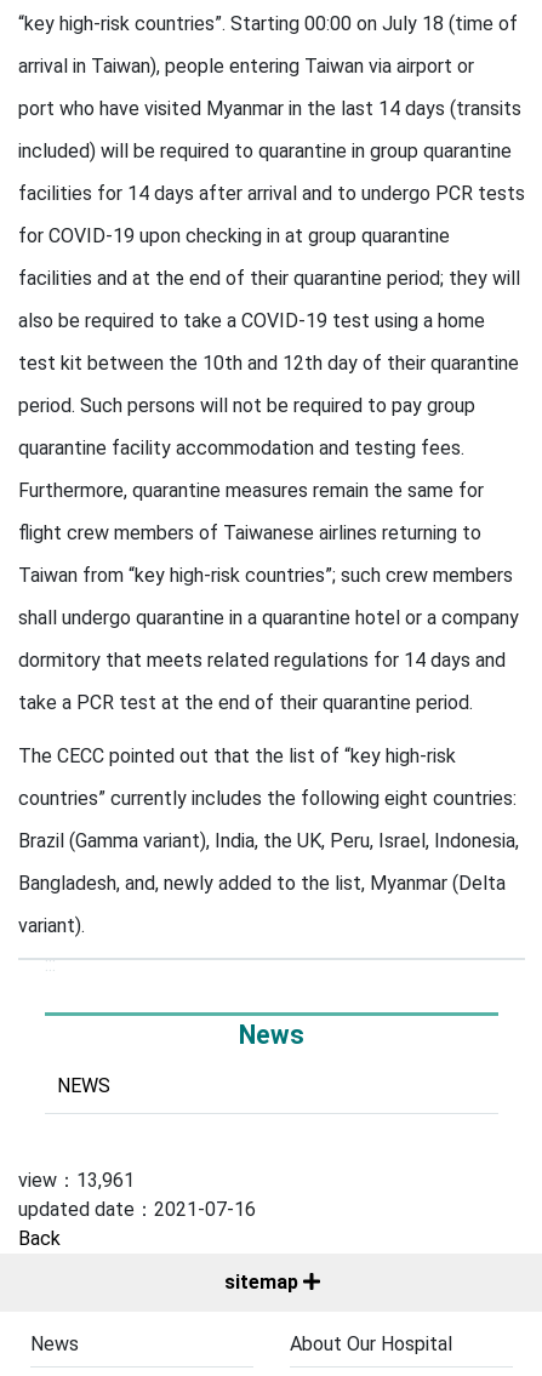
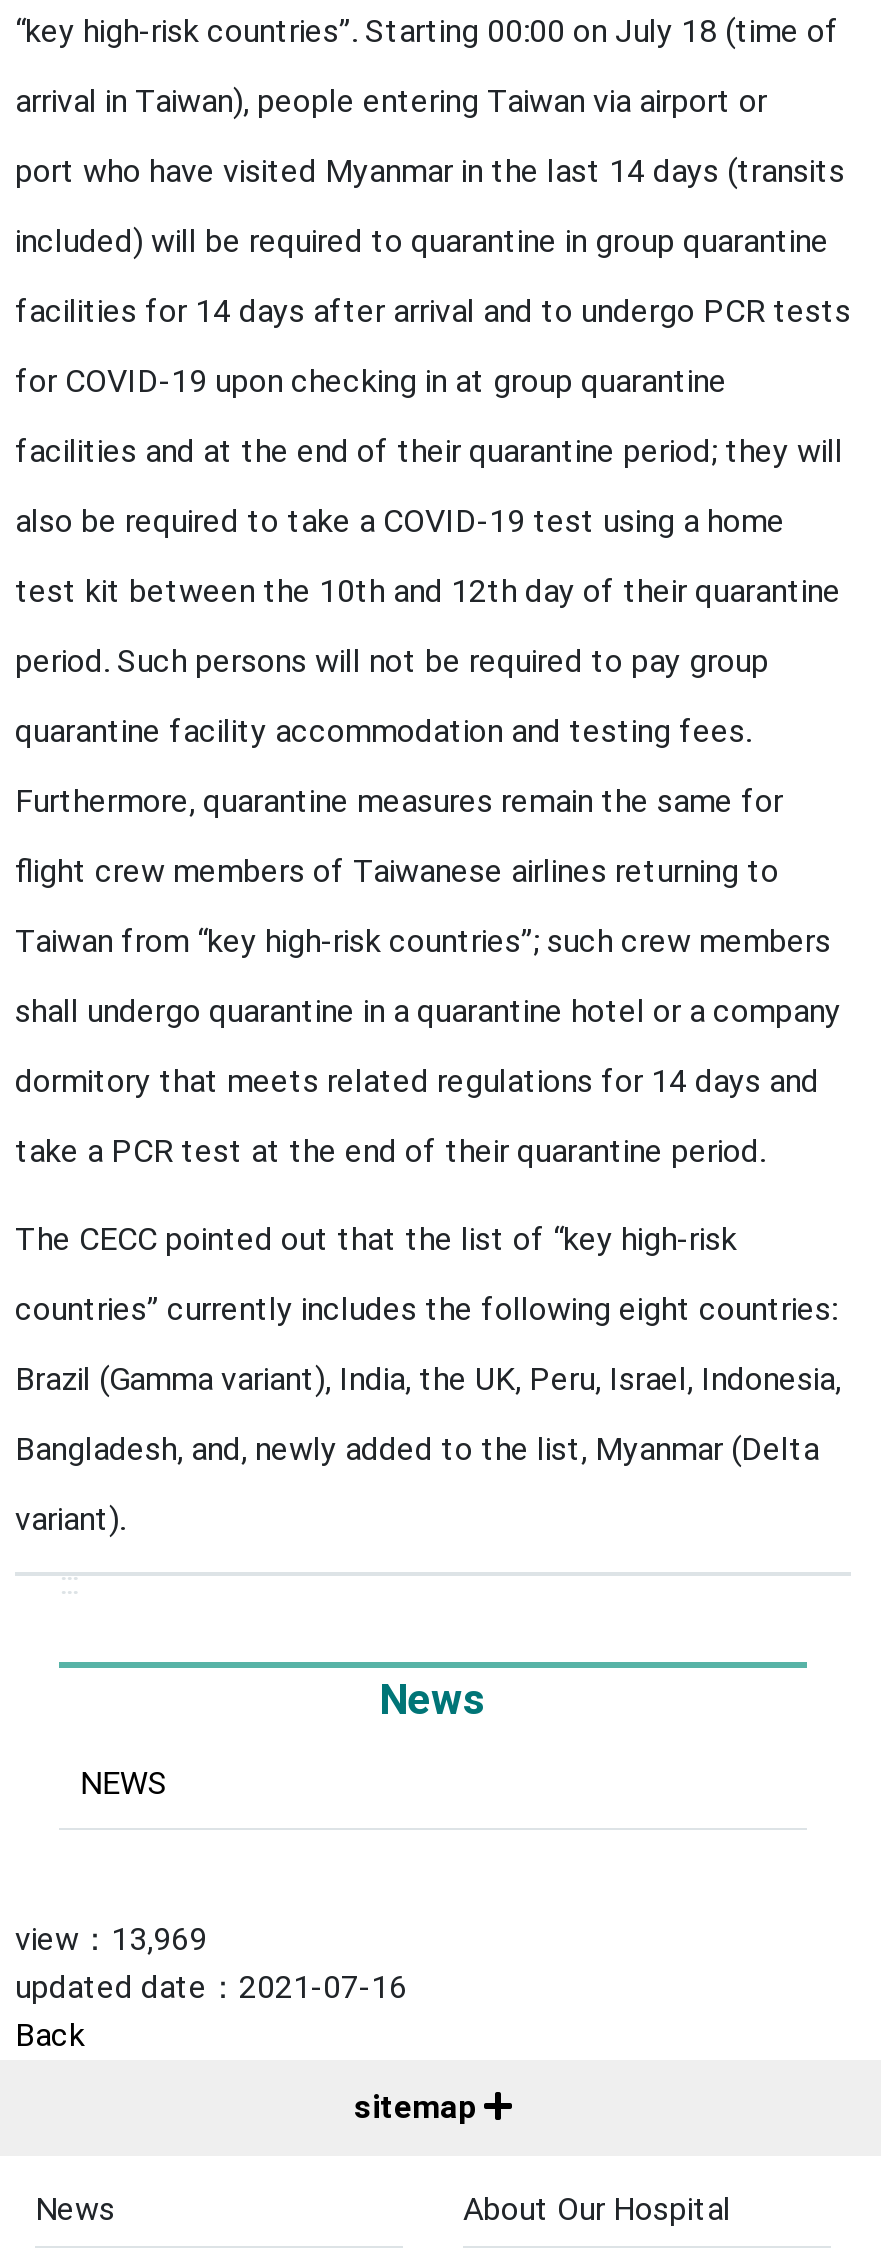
- view：13,961
+ view：13,969
